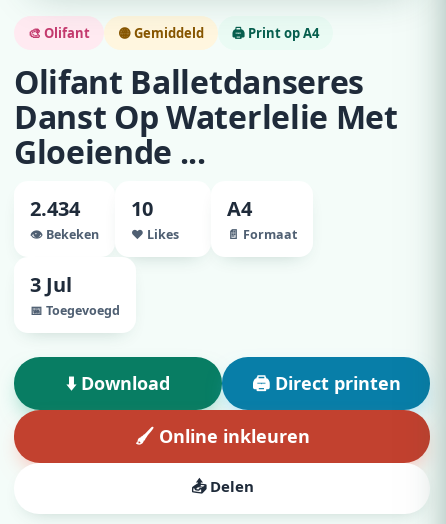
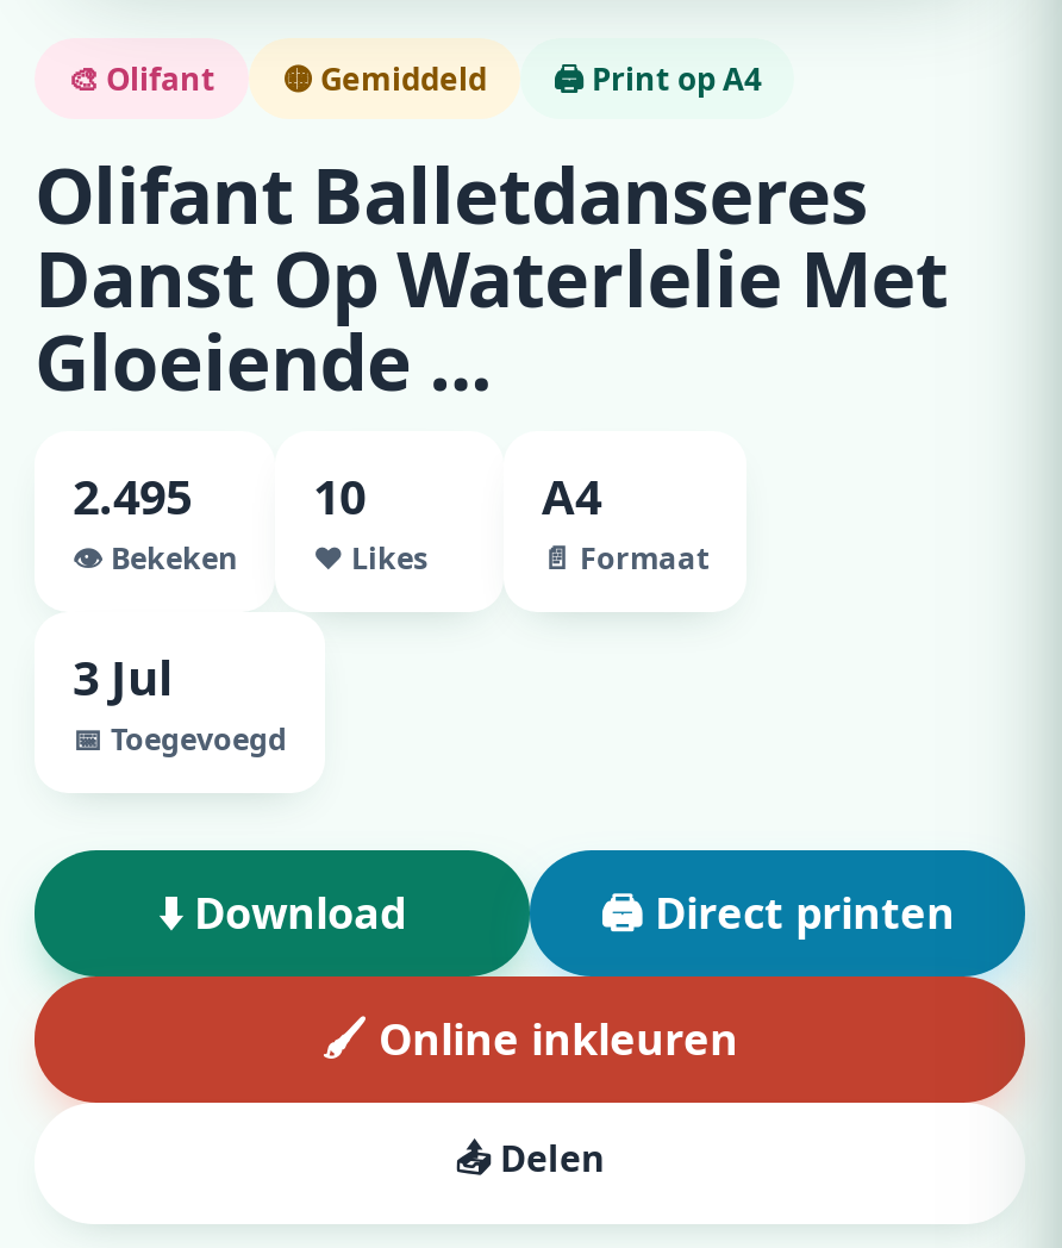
- 2.434 10
+ 2.495 10
